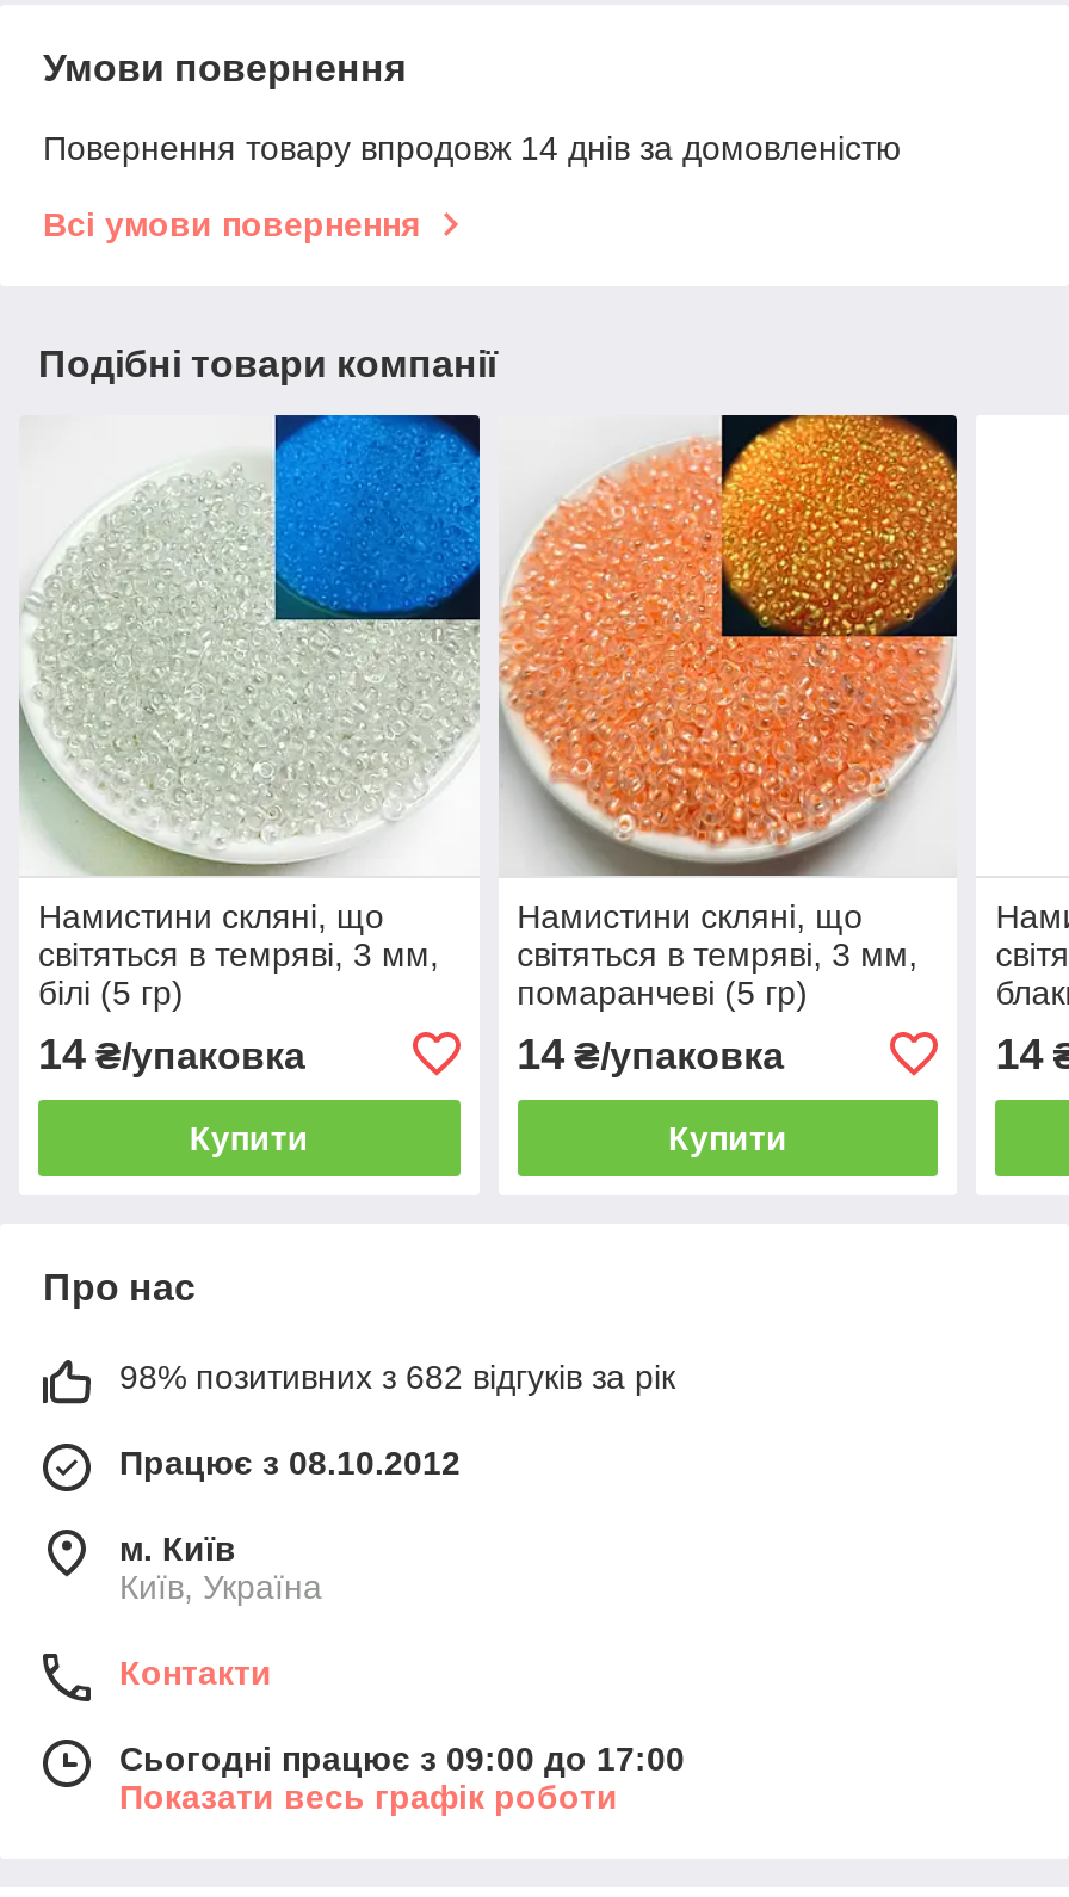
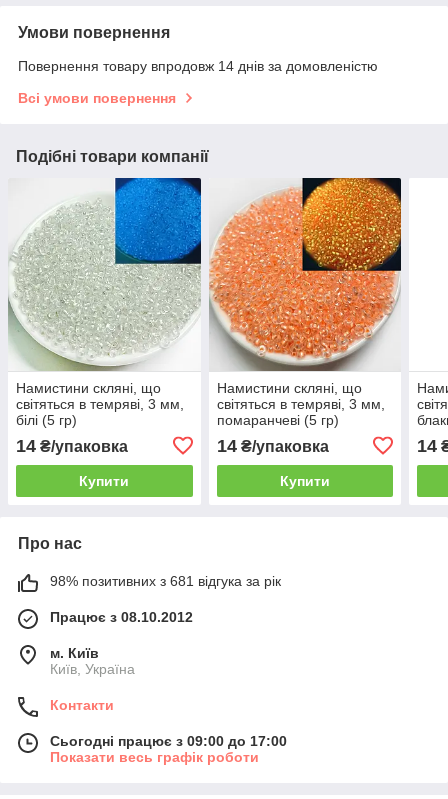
- 98% позитивних з 682 відгуків за рік
+ 98% позитивних з 681 відгука за рік
